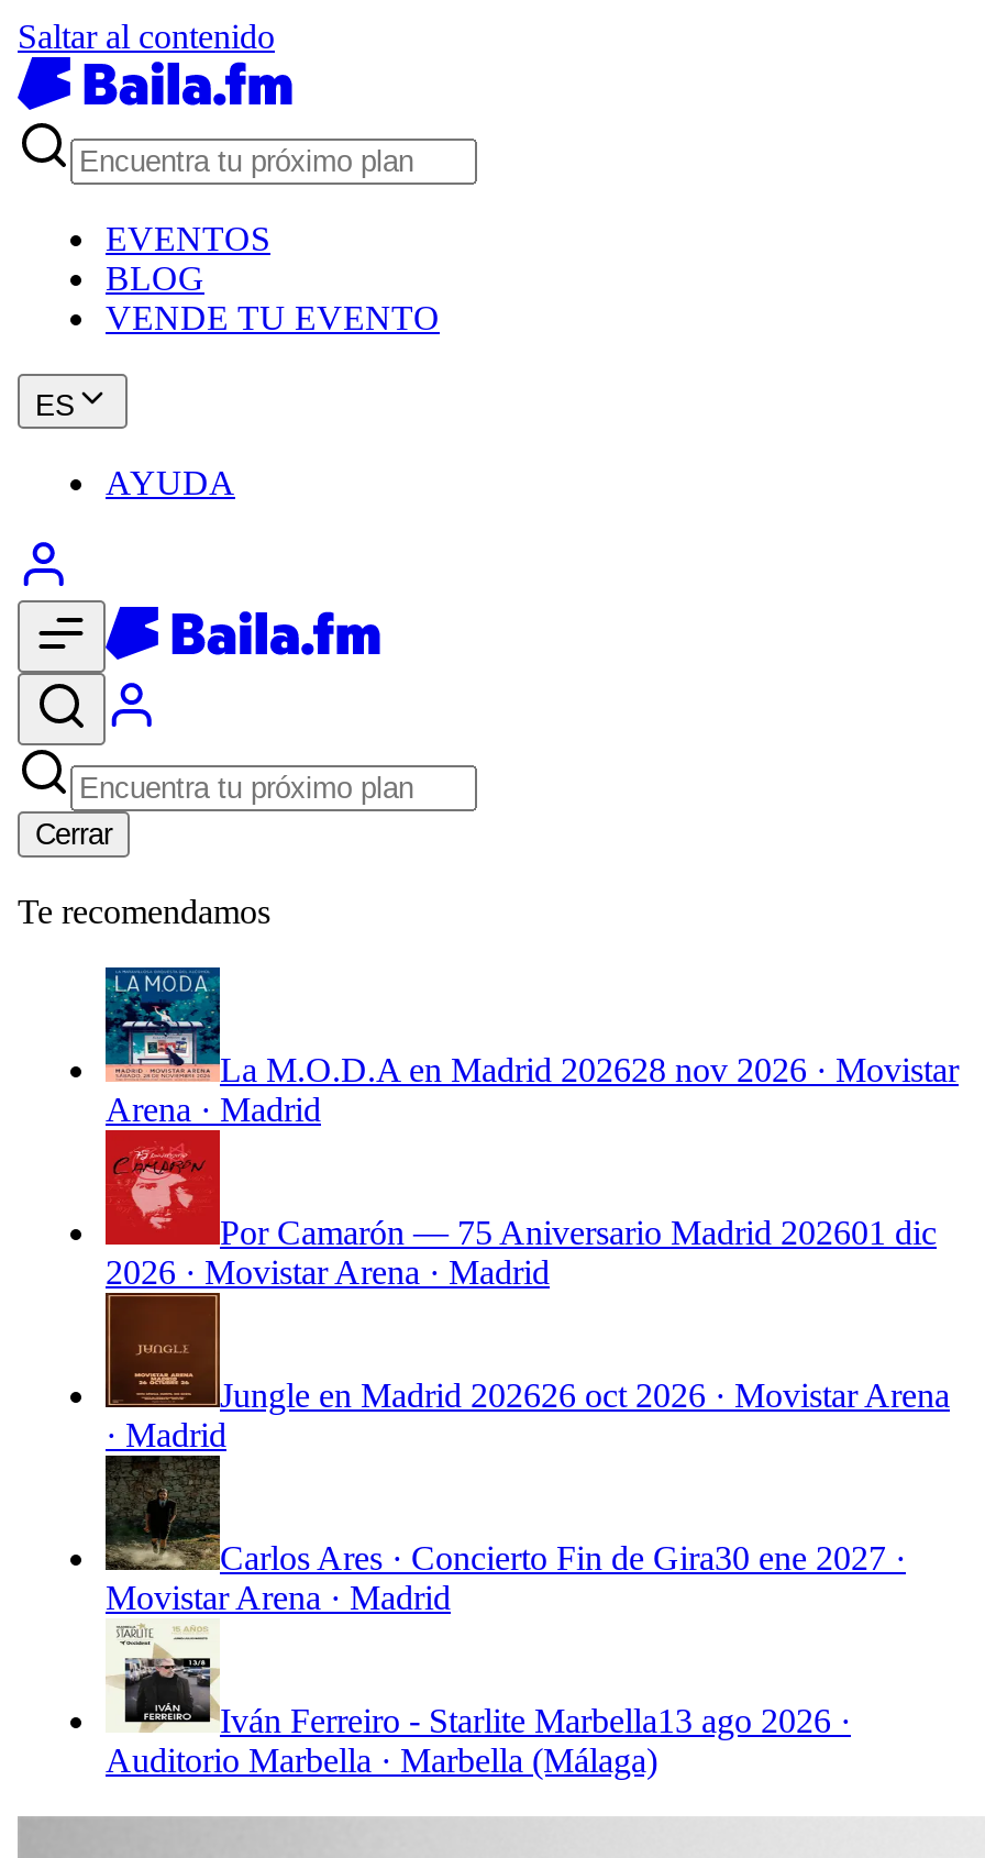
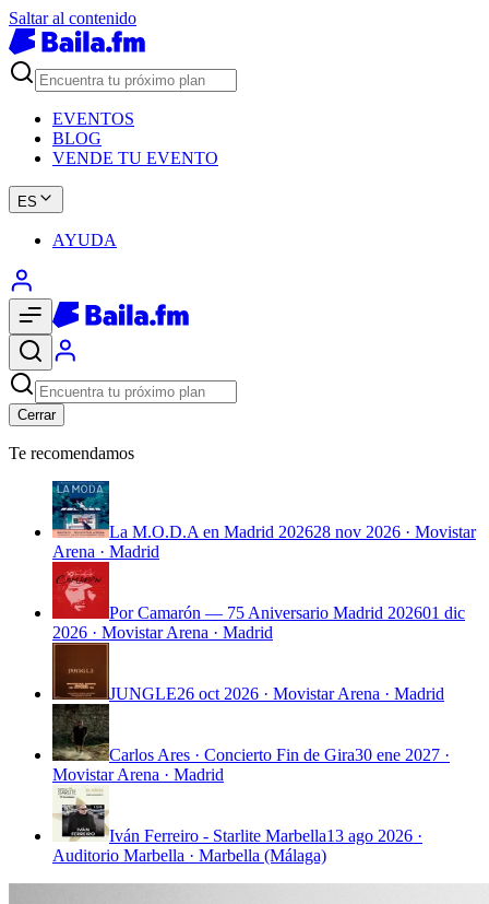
- Jungle en Madrid 202626 oct 2026 · Movistar Arena
- · Madrid
+ JUNGLE26 oct 2026 · Movistar Arena · Madrid
